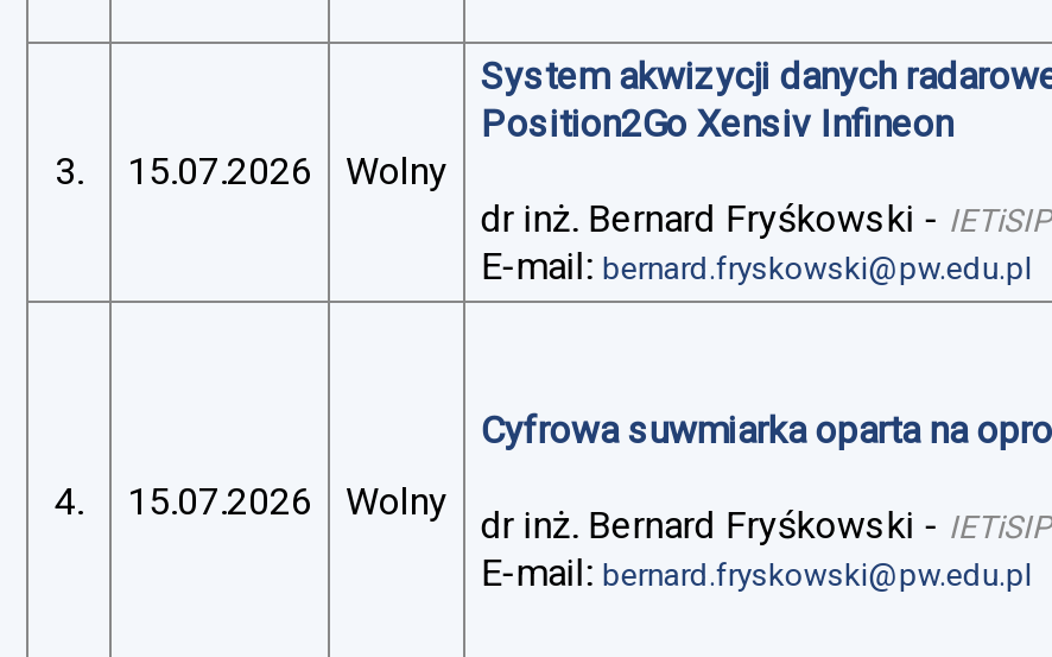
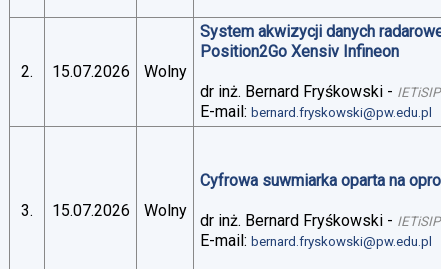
- 3. 15.07.2026 Wolny
+ 2. 15.07.2026 Wolny

- 4. 15.07.2026 Wolny
+ 3. 15.07.2026 Wolny
